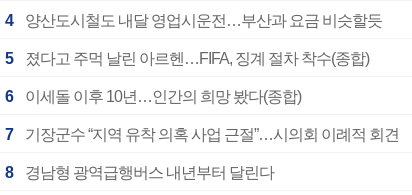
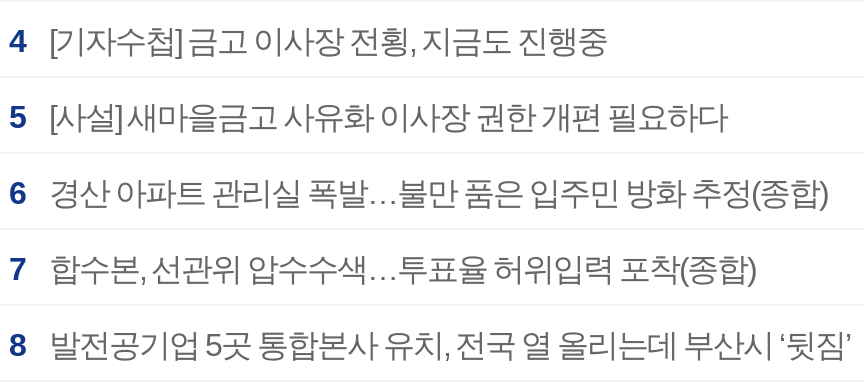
- 양산도시철도 내달 영업시운전…부산과 요금 비슷할듯
+ [기자수첩] 금고 이사장 전횡, 지금도 진행중

- 졌다고 주먹 날린 아르헨…FIFA, 징계 절차 착수(종합)
+ [사설] 새마을금고 사유화 이사장 권한 개편 필요하다

- 이세돌 이후 10년…인간의 희망 봤다(종합)
+ 경산 아파트 관리실 폭발…불만 품은 입주민 방화 추정(종합)

- 기장군수 “지역 유착 의혹 사업 근절”…시의회 이례적 회견
+ 합수본, 선관위 압수수색…투표율 허위입력 포착(종합)

- 경남형 광역급행버스 내년부터 달린다
+ 발전공기업 5곳 통합본사 유치, 전국 열 올리는데 부산시 ‘뒷짐’
